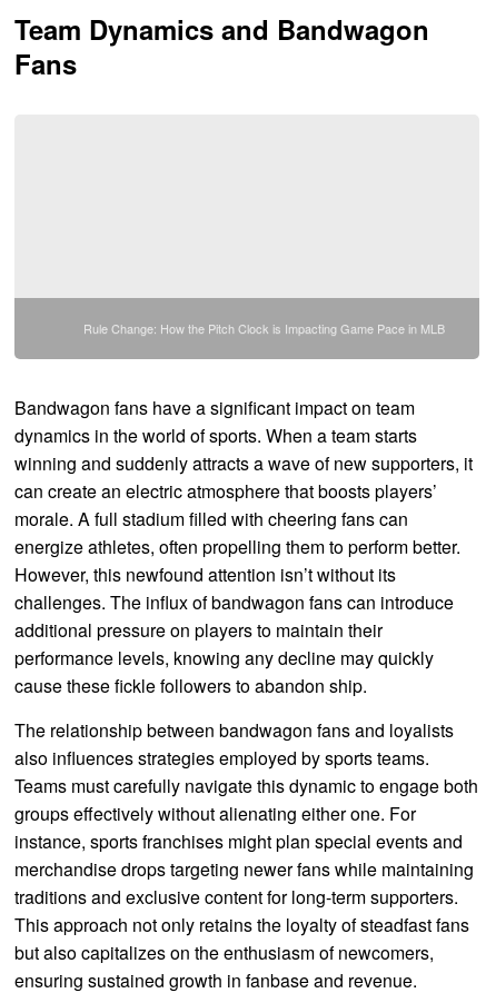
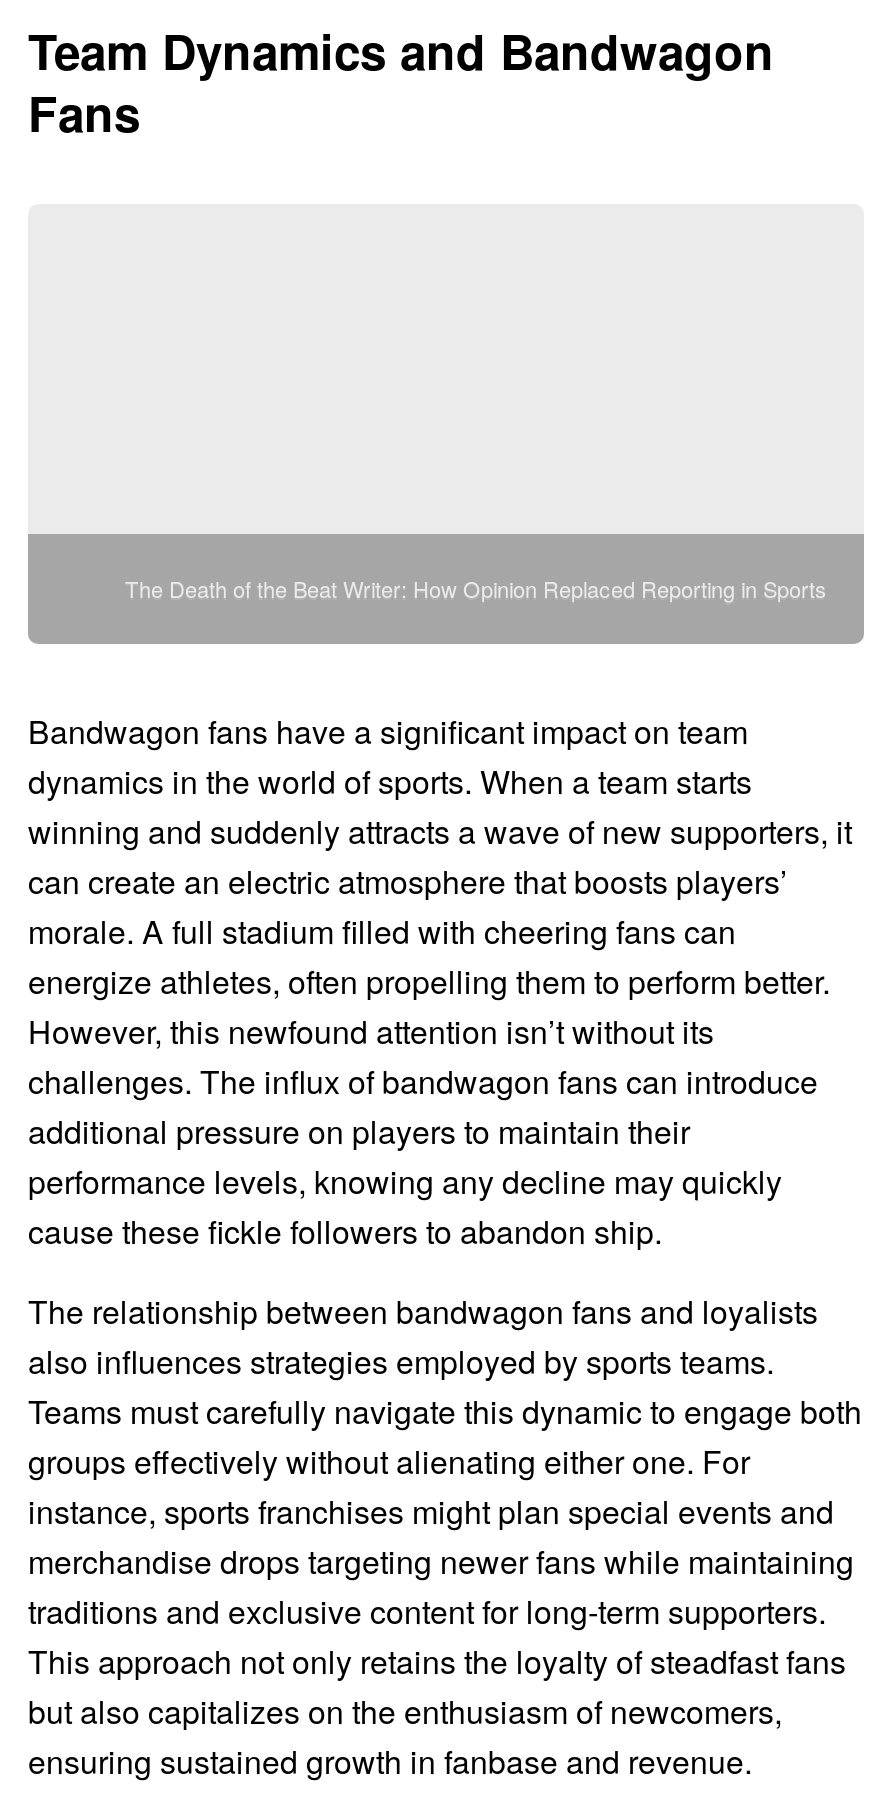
- Rule Change: How the Pitch Clock is Impacting Game Pace in MLB
+ The Death of the Beat Writer: How Opinion Replaced Reporting in Sports
